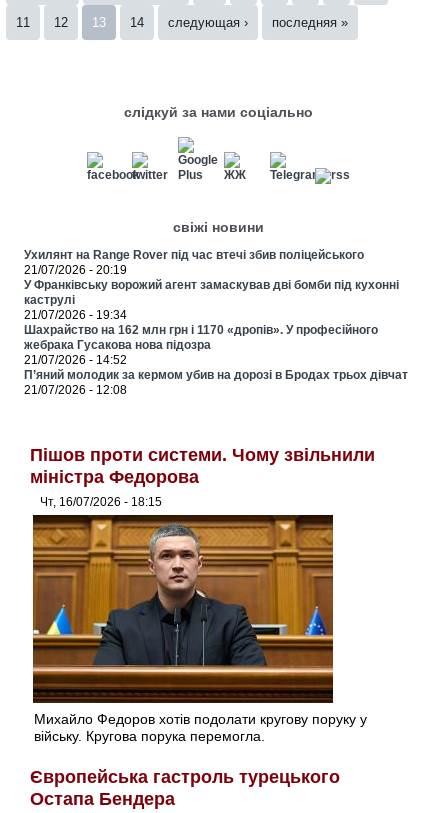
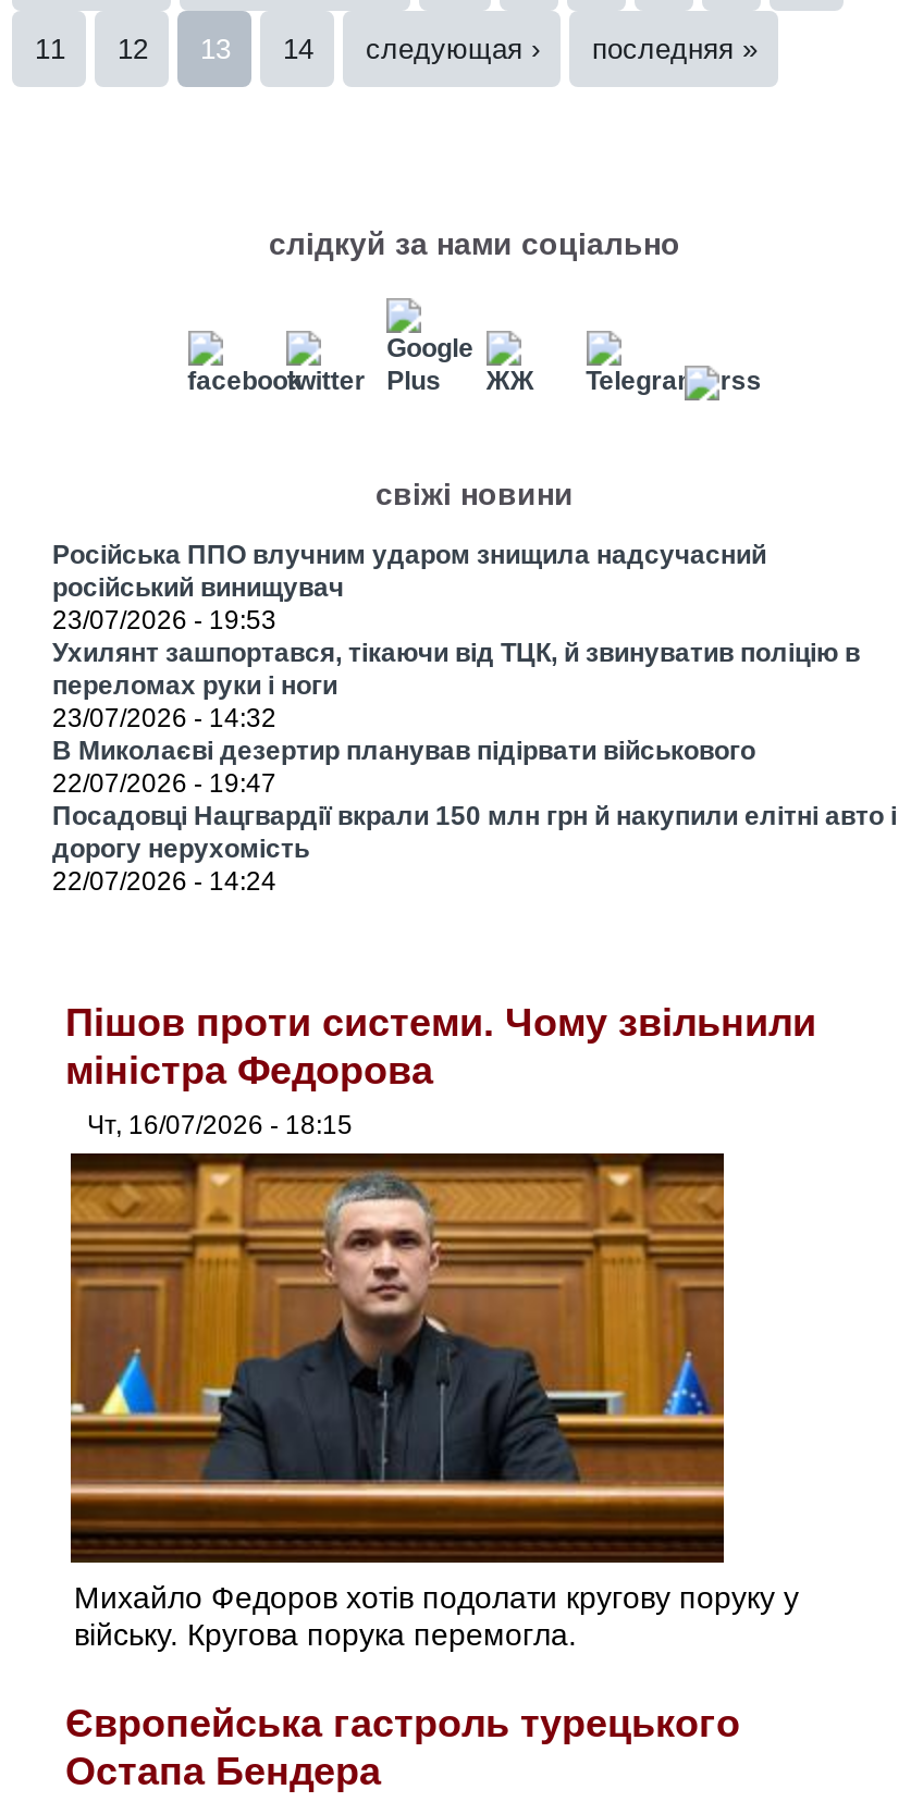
- Ухилянт на Range Rover під час втечі збив поліцейського
- 21/07/2026 - 20:19
- У Франківську ворожий агент замаскував дві бомби під кухонні
- каструлі
- 21/07/2026 - 19:34
- Шахрайство на 162 млн грн і 1170 «дропів». У професійного
- жебрака Гусакова нова підозра
- 21/07/2026 - 14:52
- П’яний молодик за кермом убив на дорозі в Бродах трьох дівчат
- 21/07/2026 - 12:08
+ Російська ППО влучним ударом знищила надсучасний
+ російський винищувач
+ 23/07/2026 - 19:53
+ Ухилянт зашпортався, тікаючи від ТЦК, й звинуватив поліцію в
+ переломах руки і ноги
+ 23/07/2026 - 14:32
+ В Миколаєві дезертир планував підірвати військового
+ 22/07/2026 - 19:47
+ Посадовці Нацгвардії вкрали 150 млн грн й накупили елітні авто і
+ дорогу нерухомість
+ 22/07/2026 - 14:24
